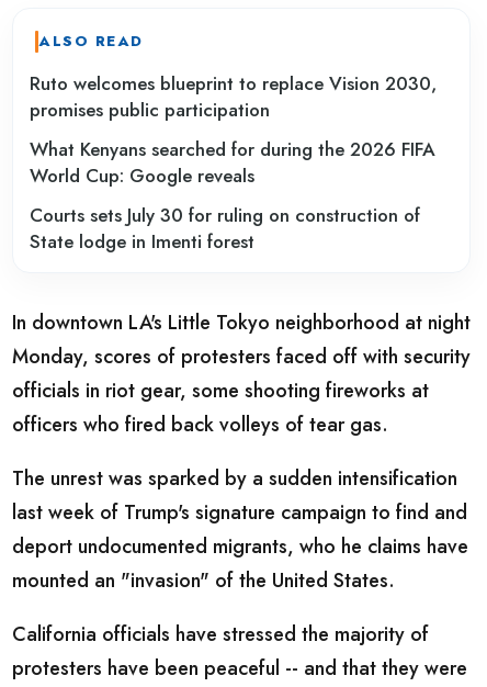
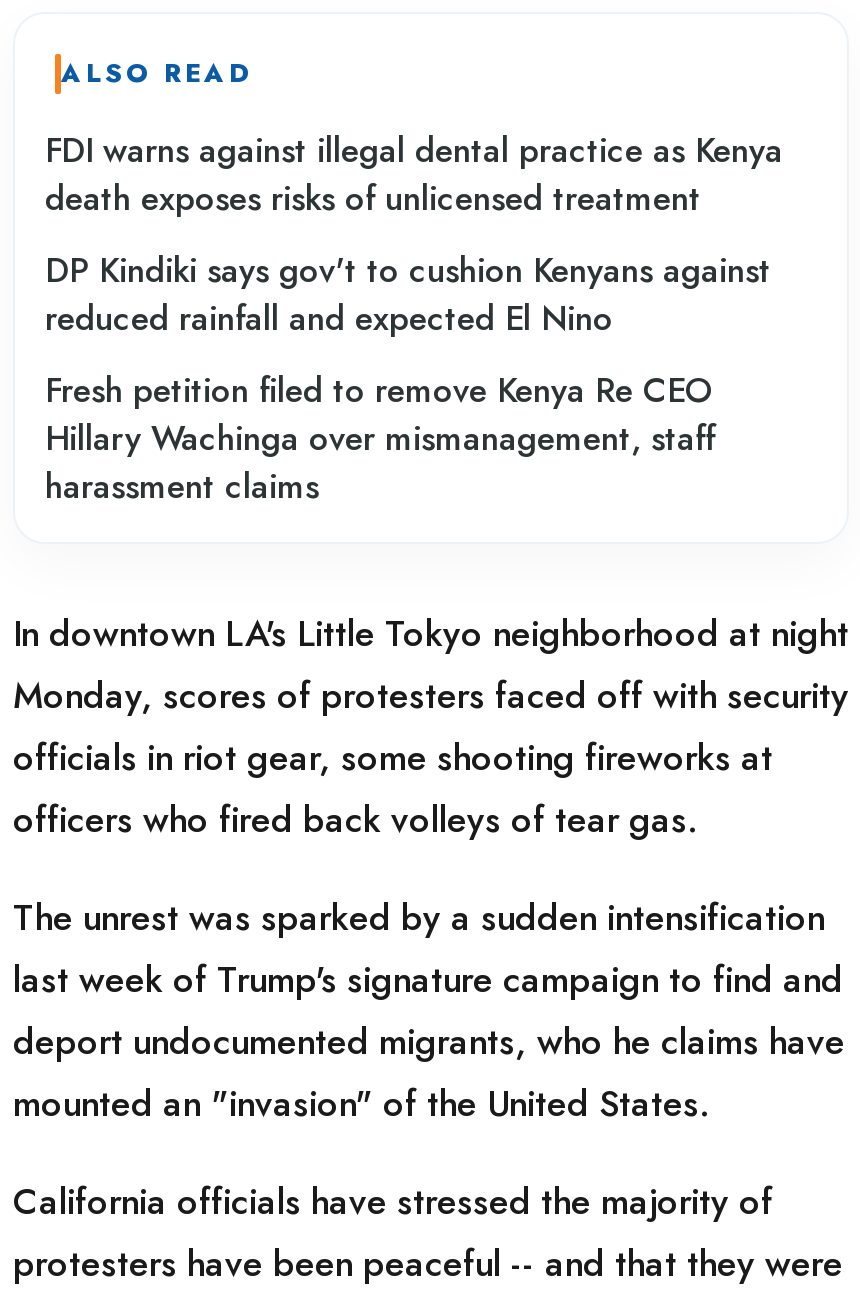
- Ruto welcomes blueprint to replace Vision 2030,
- promises public participation
+ FDI warns against illegal dental practice as Kenya
+ death exposes risks of unlicensed treatment

- What Kenyans searched for during the 2026 FIFA
- World Cup: Google reveals
+ DP Kindiki says gov't to cushion Kenyans against
+ reduced rainfall and expected El Nino

- Courts sets July 30 for ruling on construction of
- State lodge in Imenti forest
+ Fresh petition filed to remove Kenya Re CEO
+ Hillary Wachinga over mismanagement, staff
+ harassment claims
